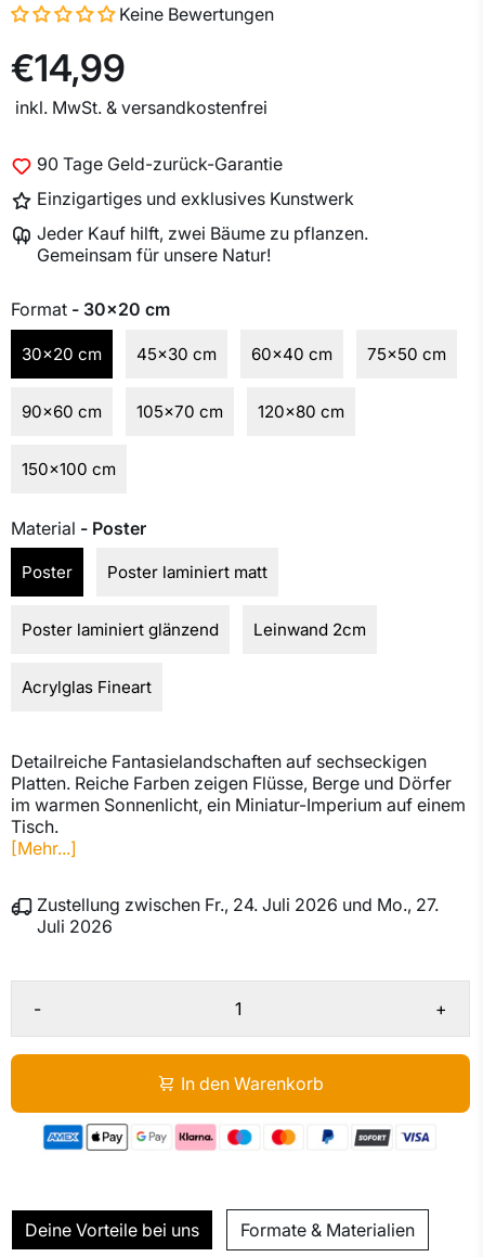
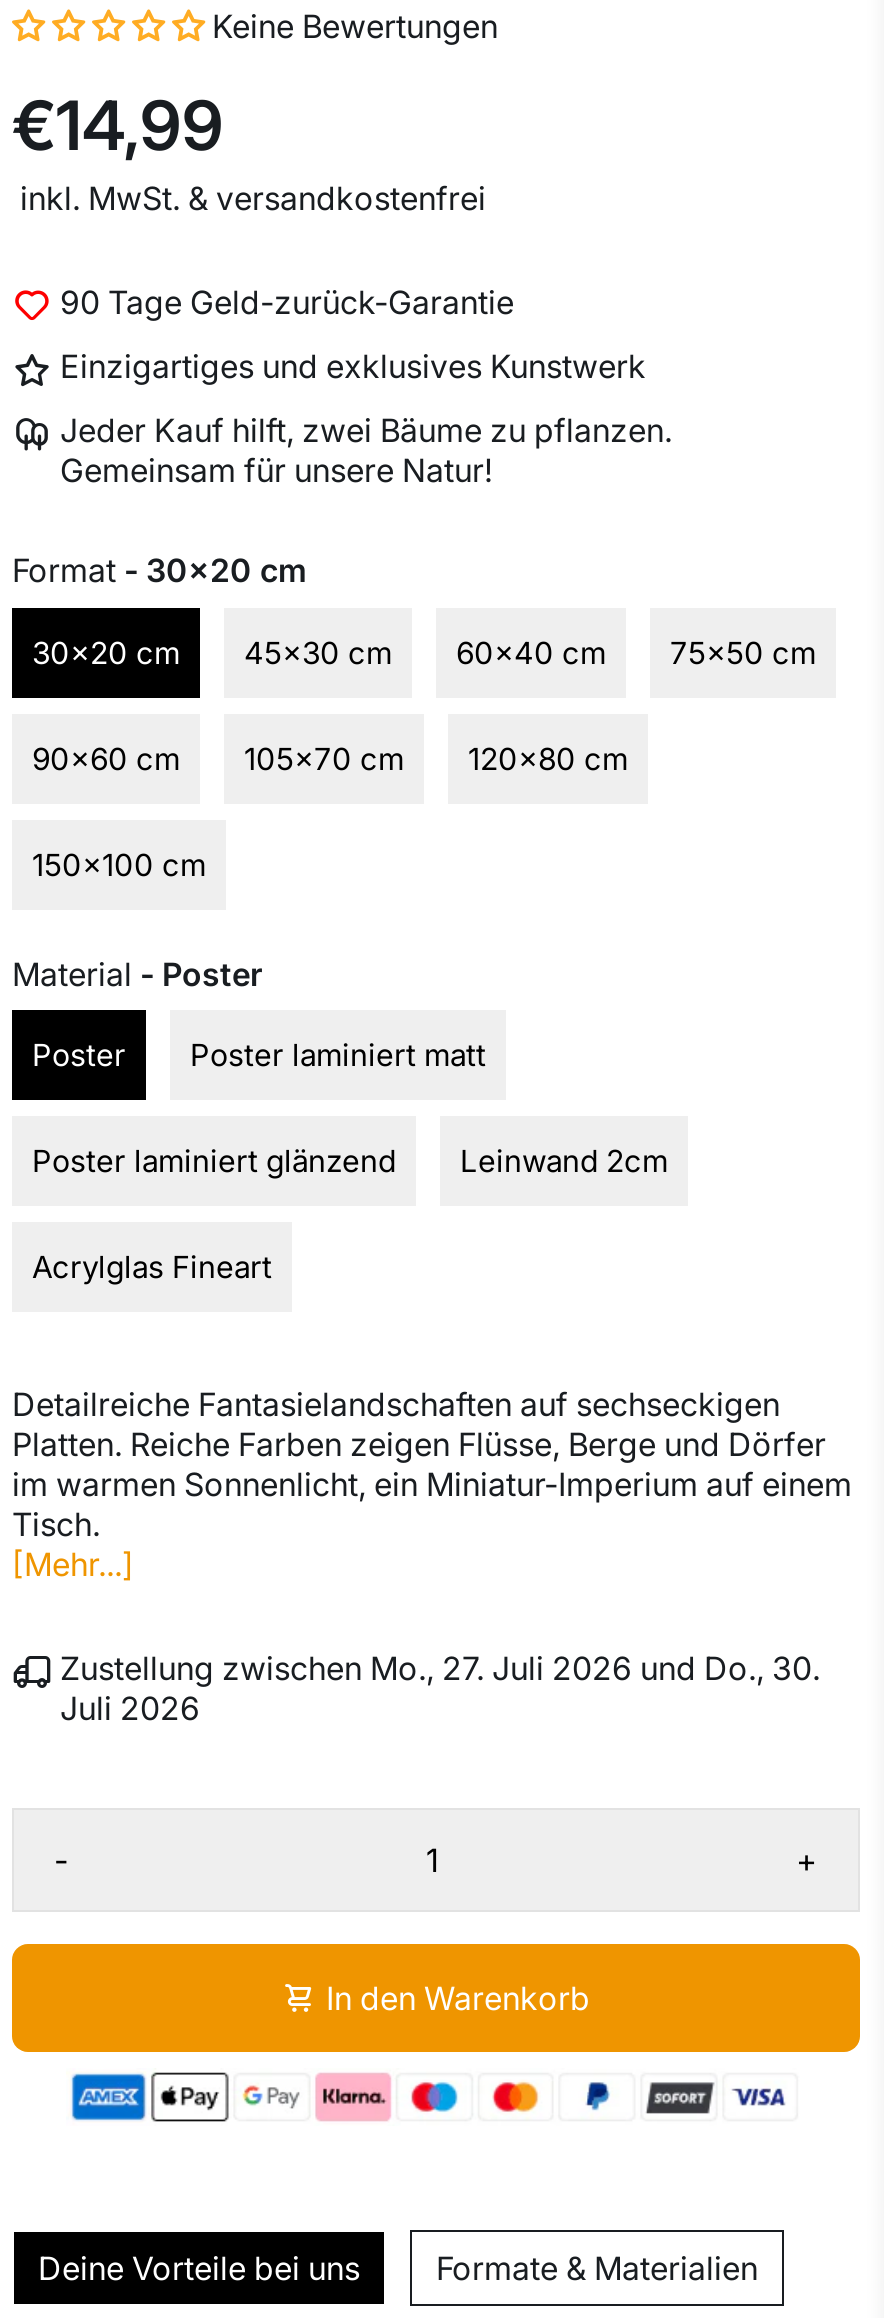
- Zustellung zwischen Fr., 24. Juli 2026 und Mo., 27.
+ Zustellung zwischen Mo., 27. Juli 2026 und Do., 30.
